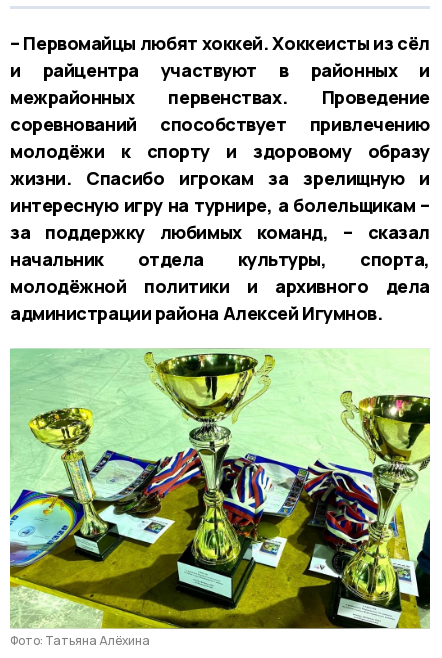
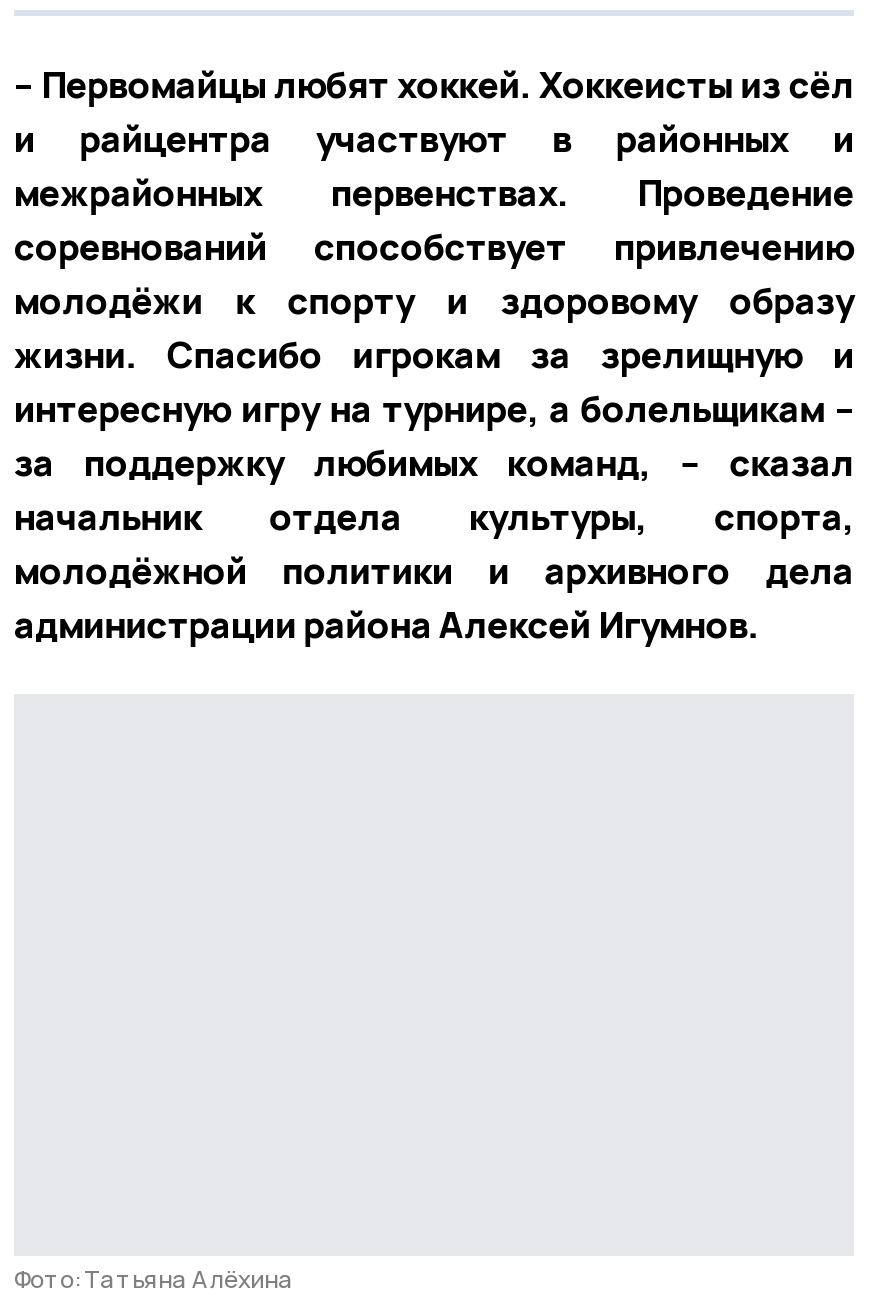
- [image]
